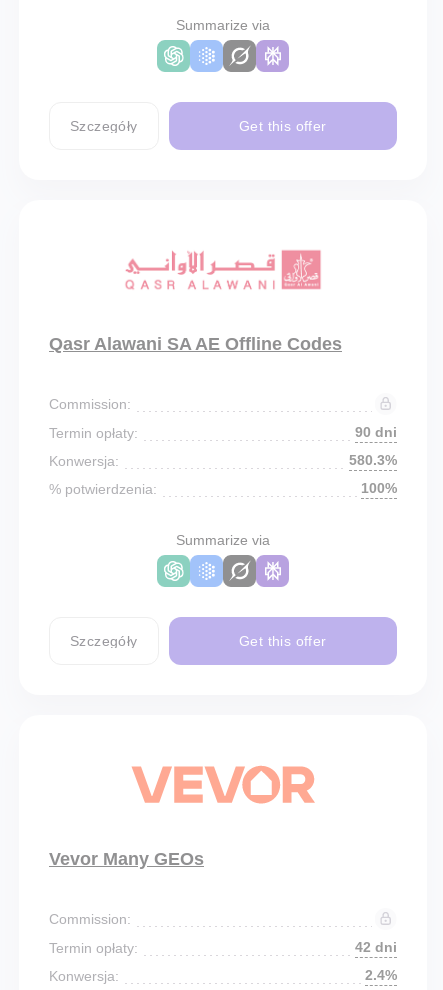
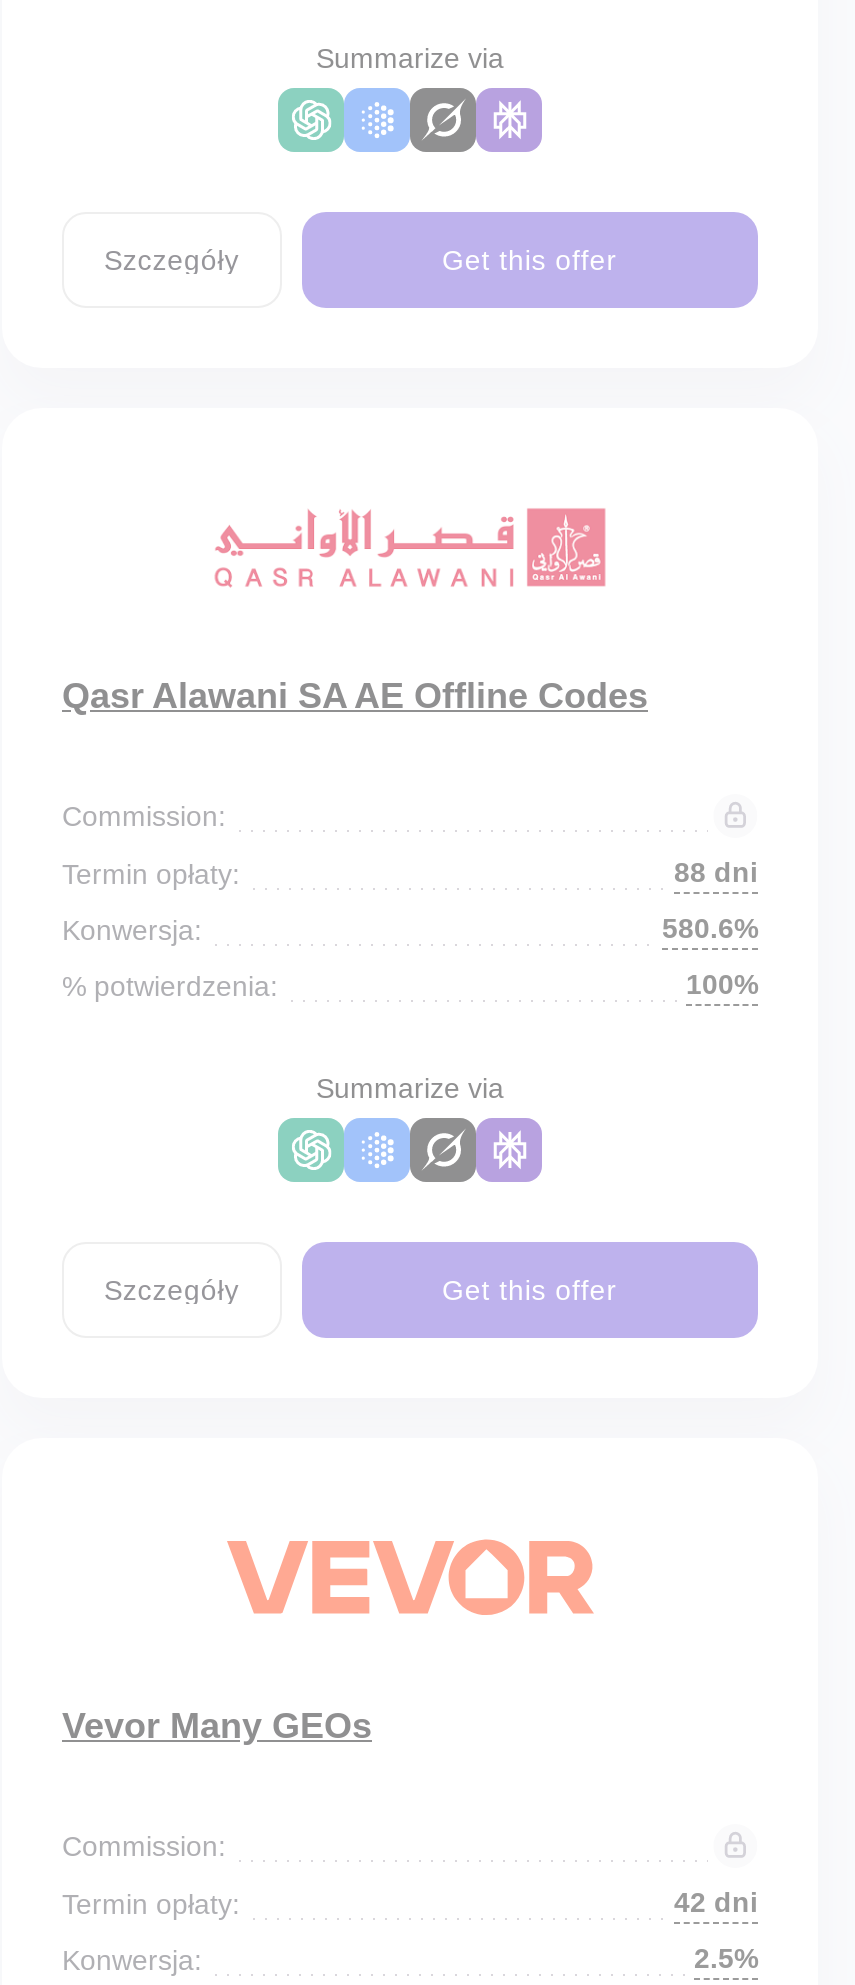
- 90 dni
+ 88 dni

- 580.3%
+ 580.6%

- 2.4%
+ 2.5%
